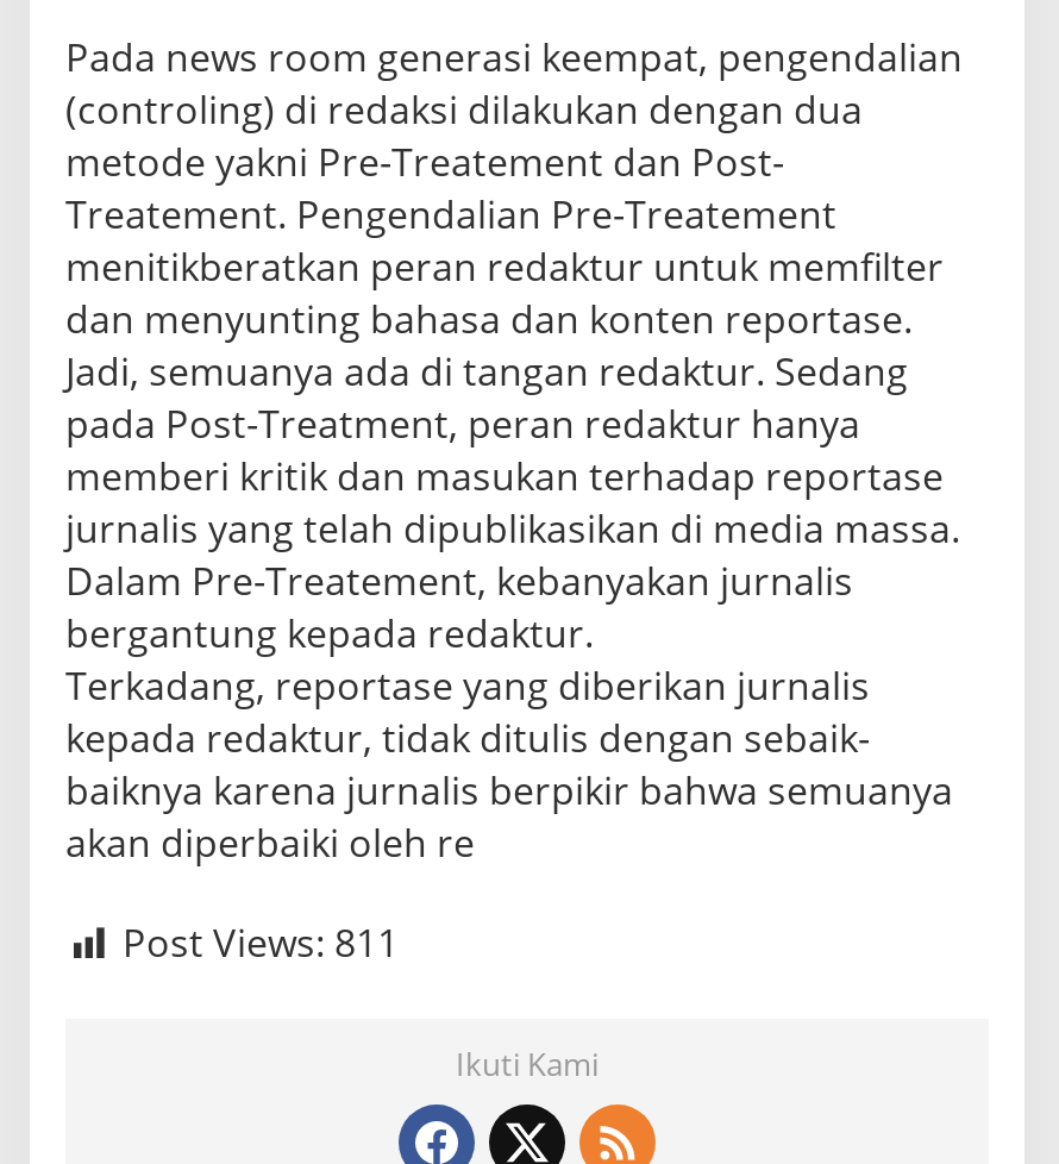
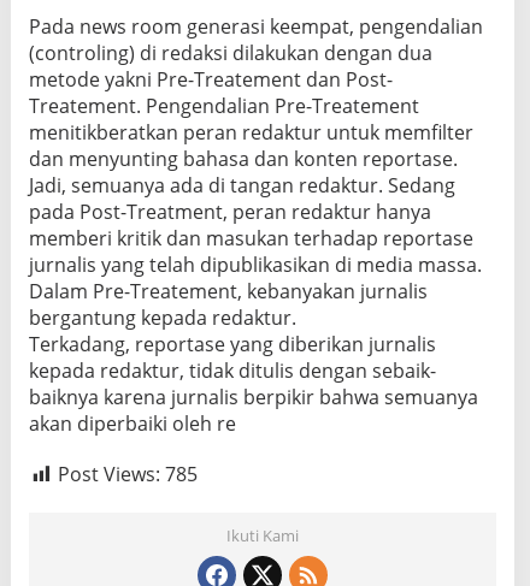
- Post Views: 811
+ Post Views: 785
